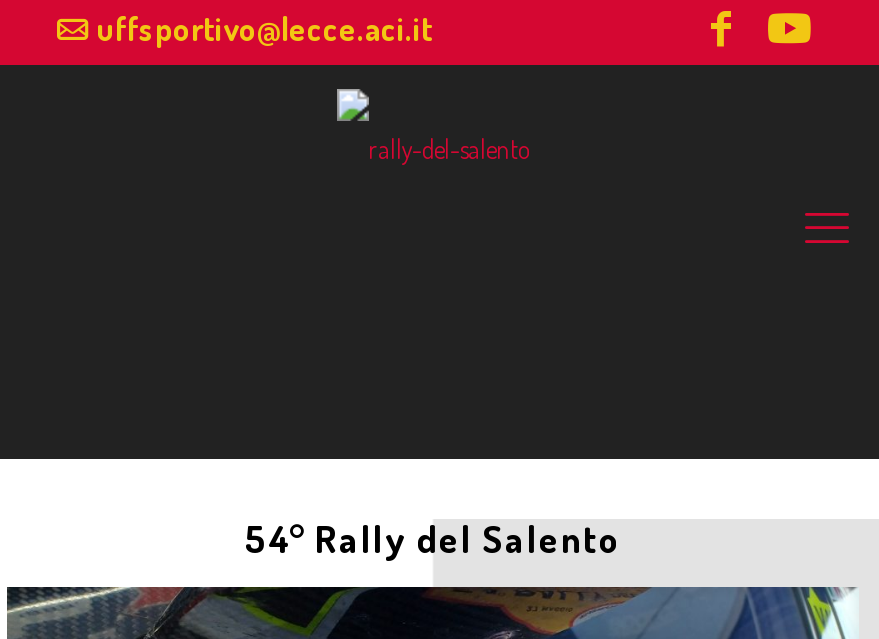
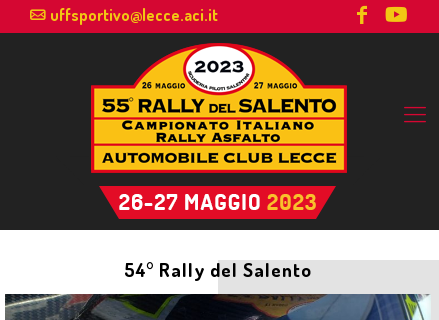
+ [image]

+ [image]
